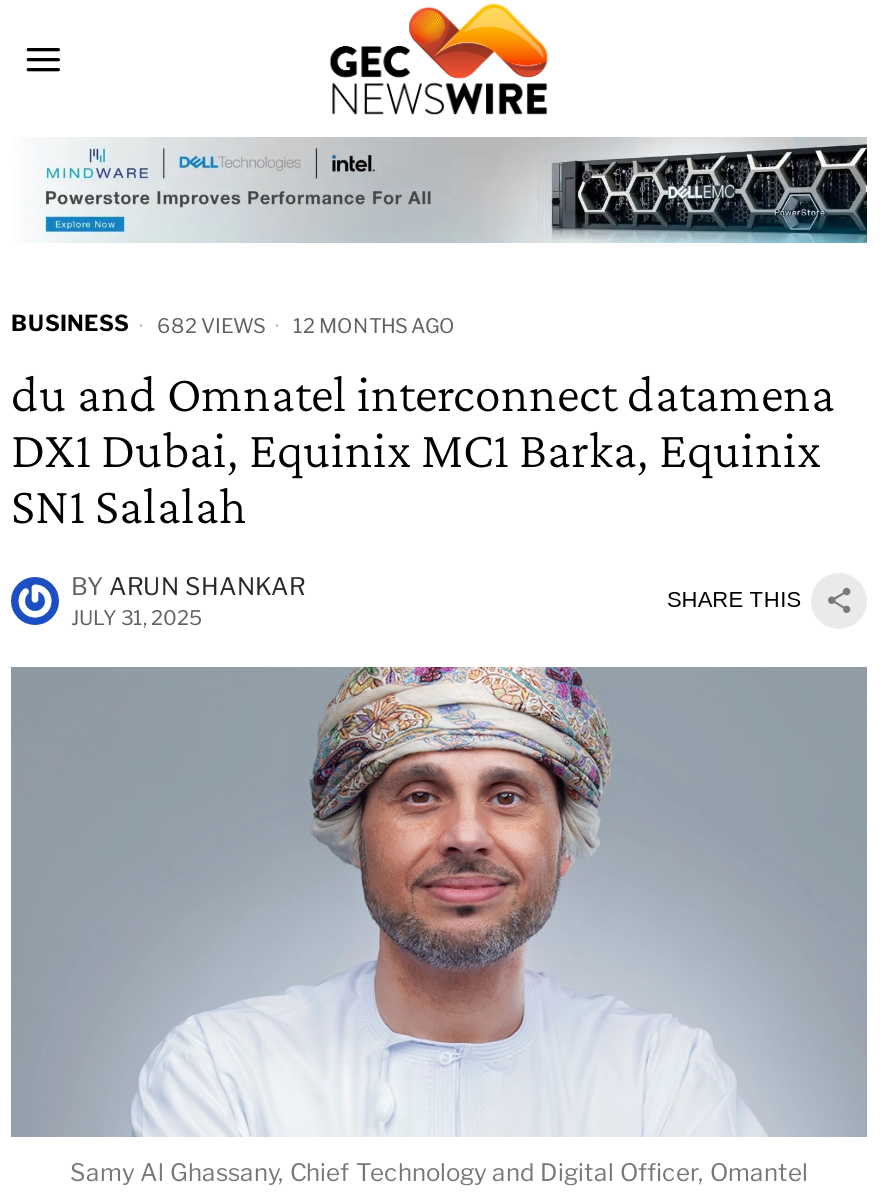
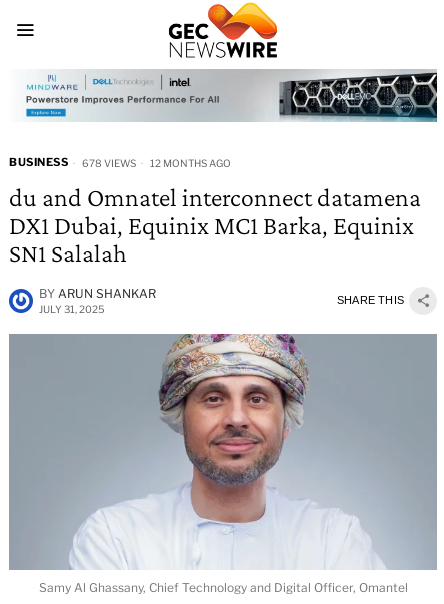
- BUSINESS 682 VIEWS 12 MONTHS AGO
+ BUSINESS 678 VIEWS 12 MONTHS AGO
